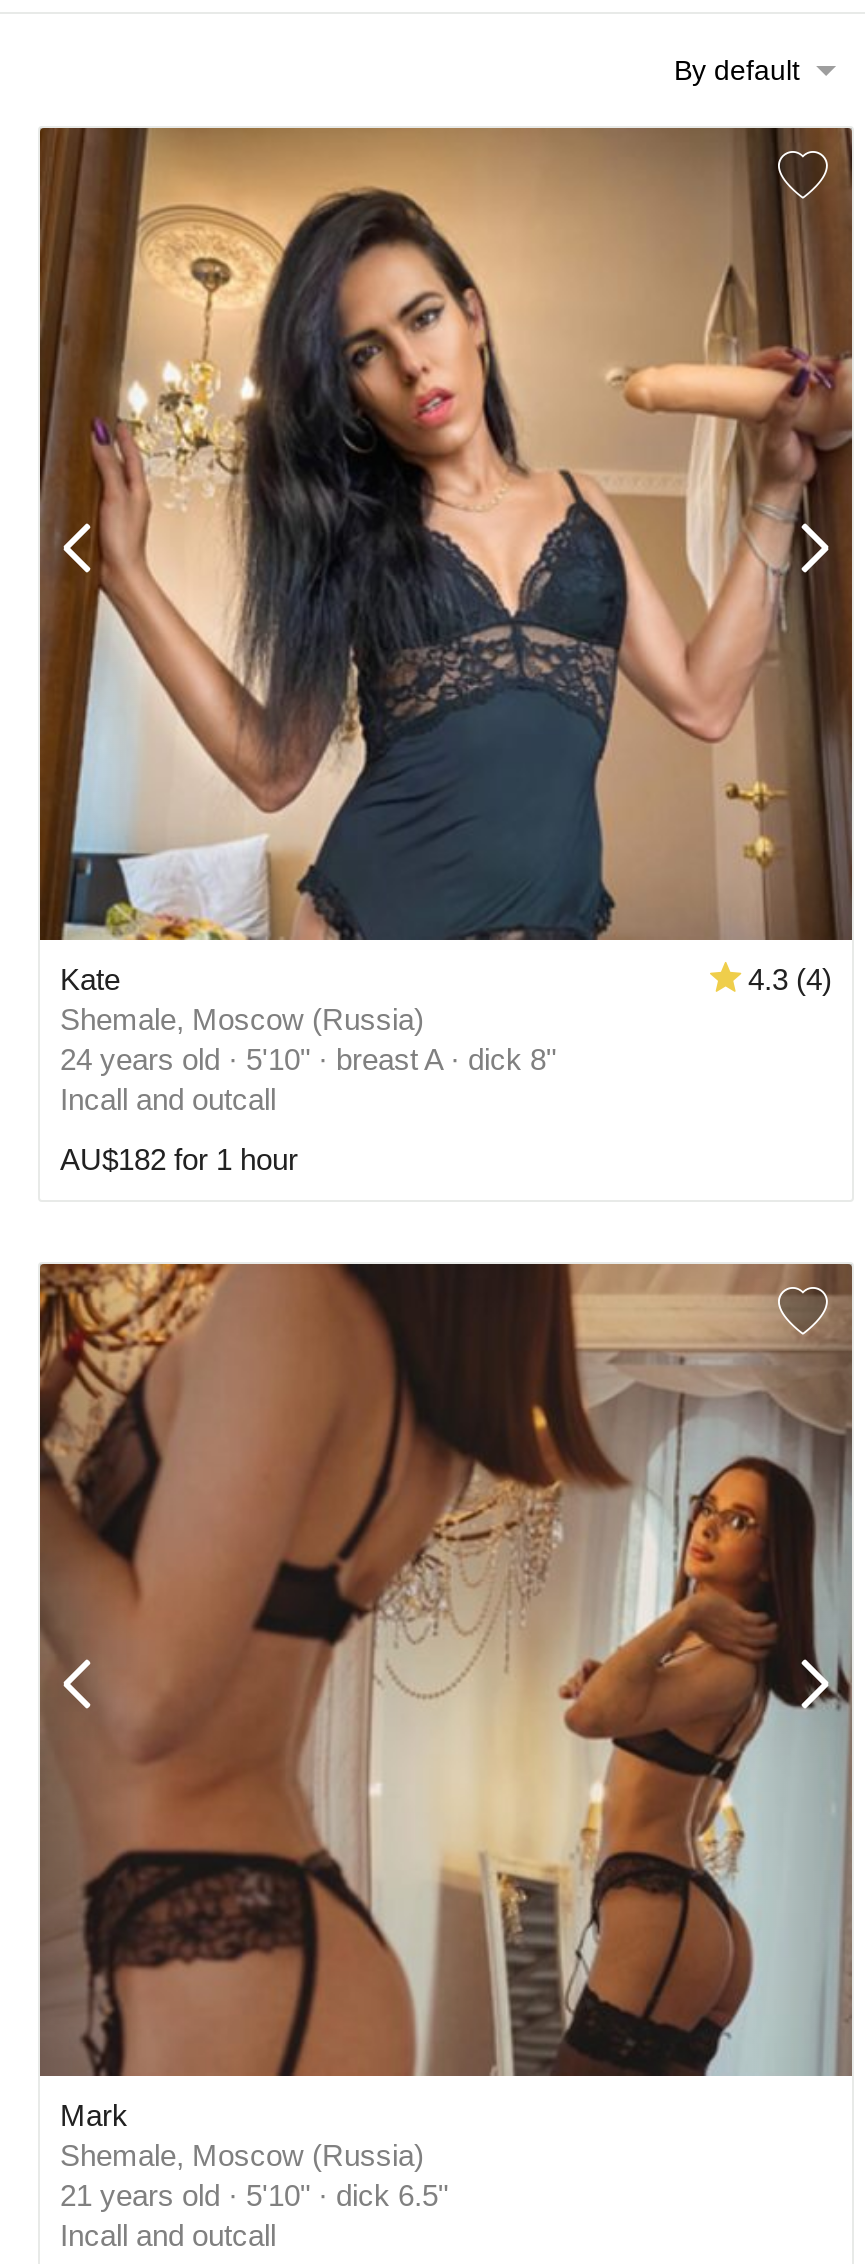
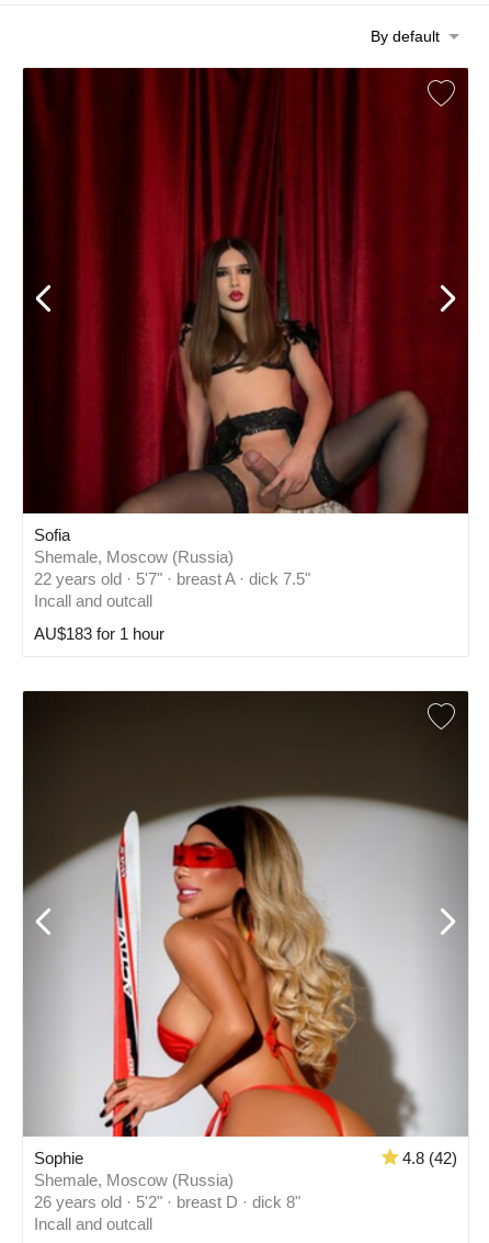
- [image]
- Kate
- 4.3 (4)
+ [image]
+ Sofia

- 24 years old · 5'10" · breast A · dick 8"
+ 22 years old · 5'7" · breast A · dick 7.5"

- AU$182 for 1 hour
+ AU$183 for 1 hour

- [image]
- Mark
+ [image]
+ Sophie
+ 4.8 (42)

- 21 years old · 5'10" · dick 6.5"
+ 26 years old · 5'2" · breast D · dick 8"
